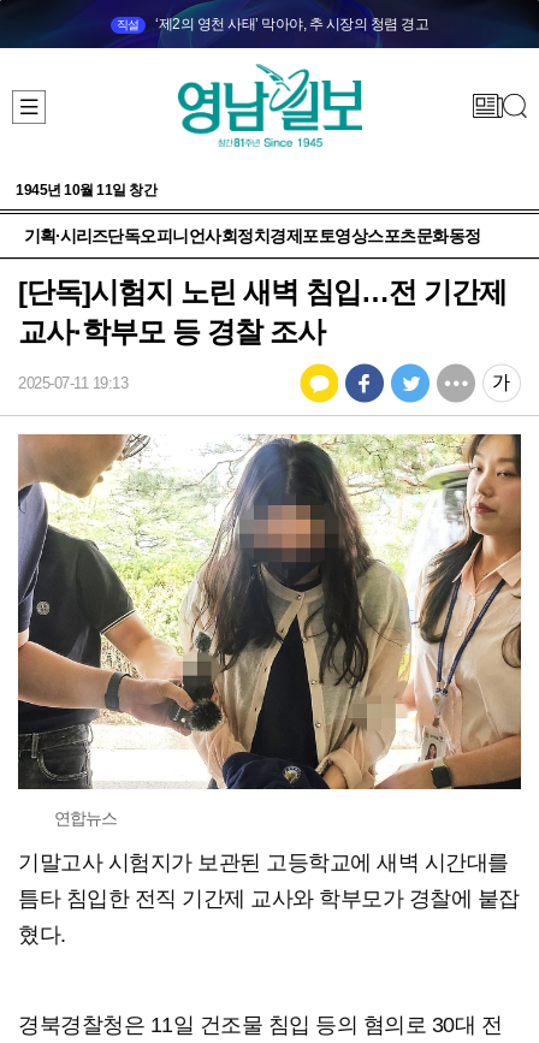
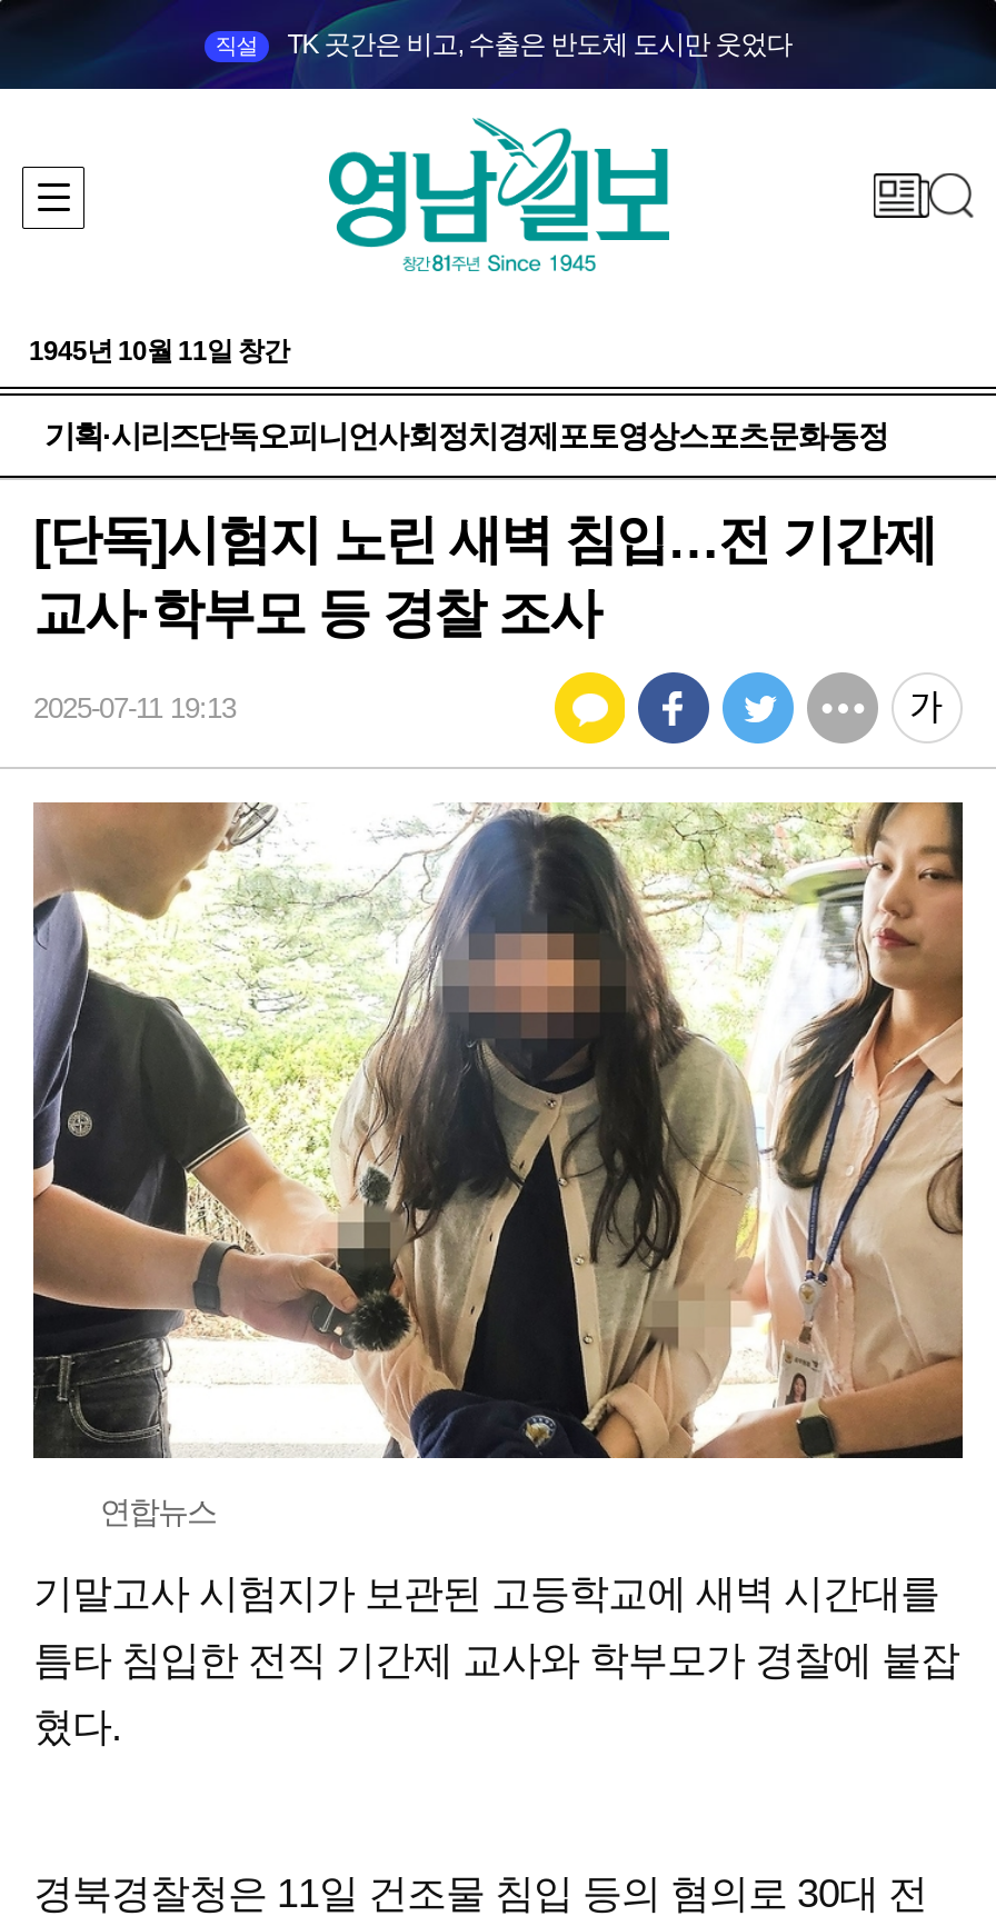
- ‘제2의 영천 사태’ 막아야, 추 시장의 청렴 경고
+ TK 곳간은 비고, 수출은 반도체 도시만 웃었다
